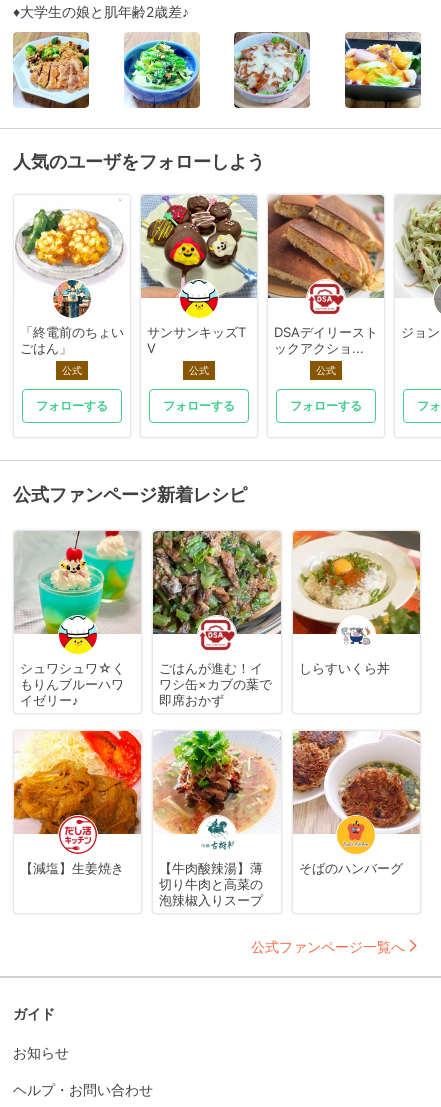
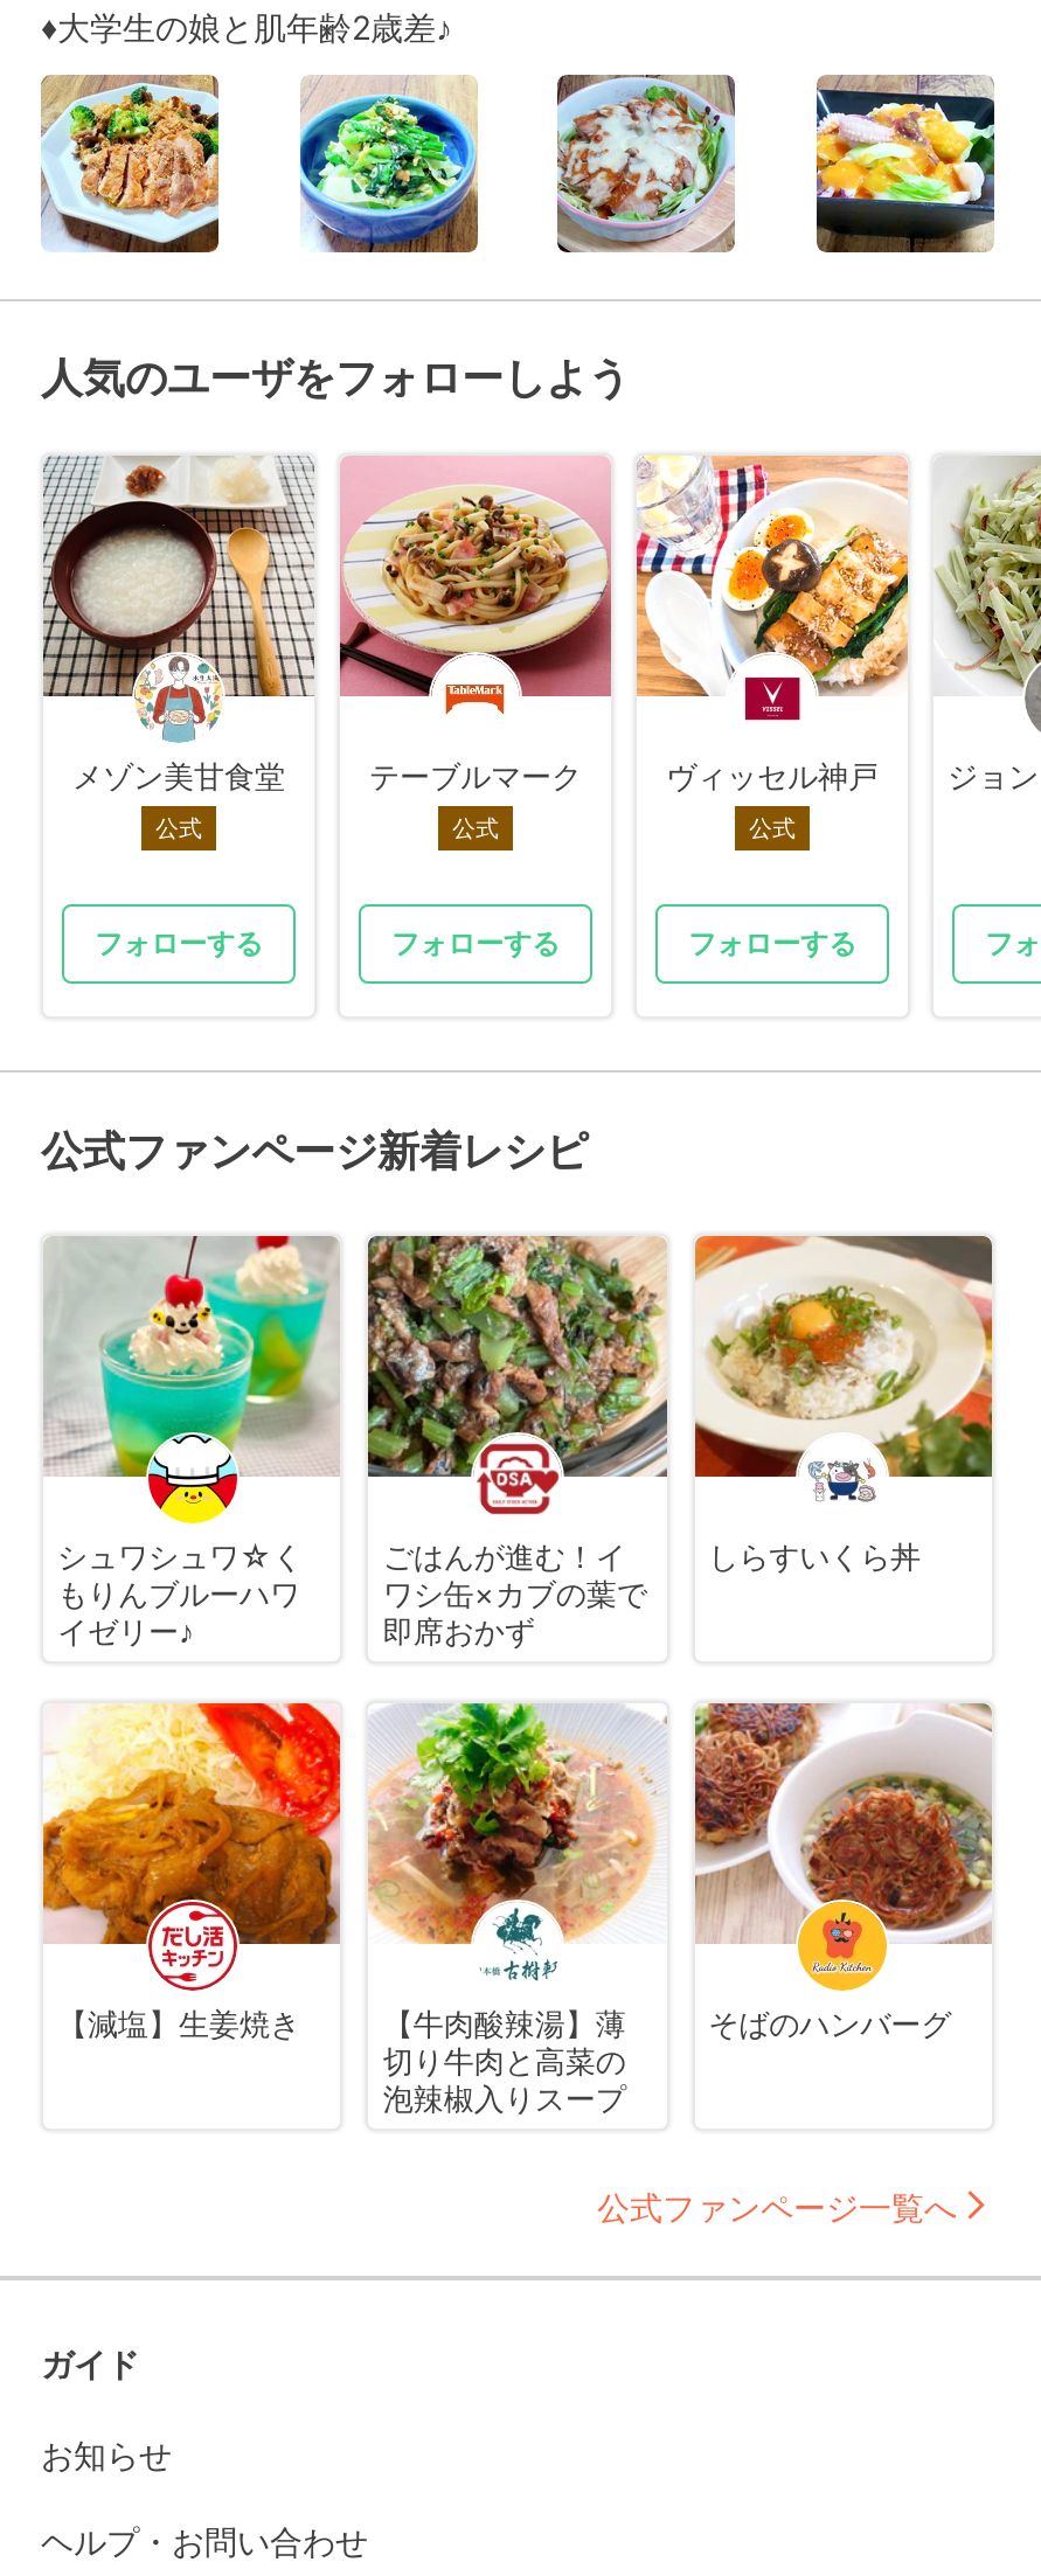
- [image]
- 「終電前のちょい
- ごはん」
+ [image]
+ メゾン美甘食堂

- [image]
- サンサンキッズT
- V
+ [image]
+ テーブルマーク

- [image]
- DSAデイリースト
- ックアクショ...
+ [image]
+ ヴィッセル神戸
